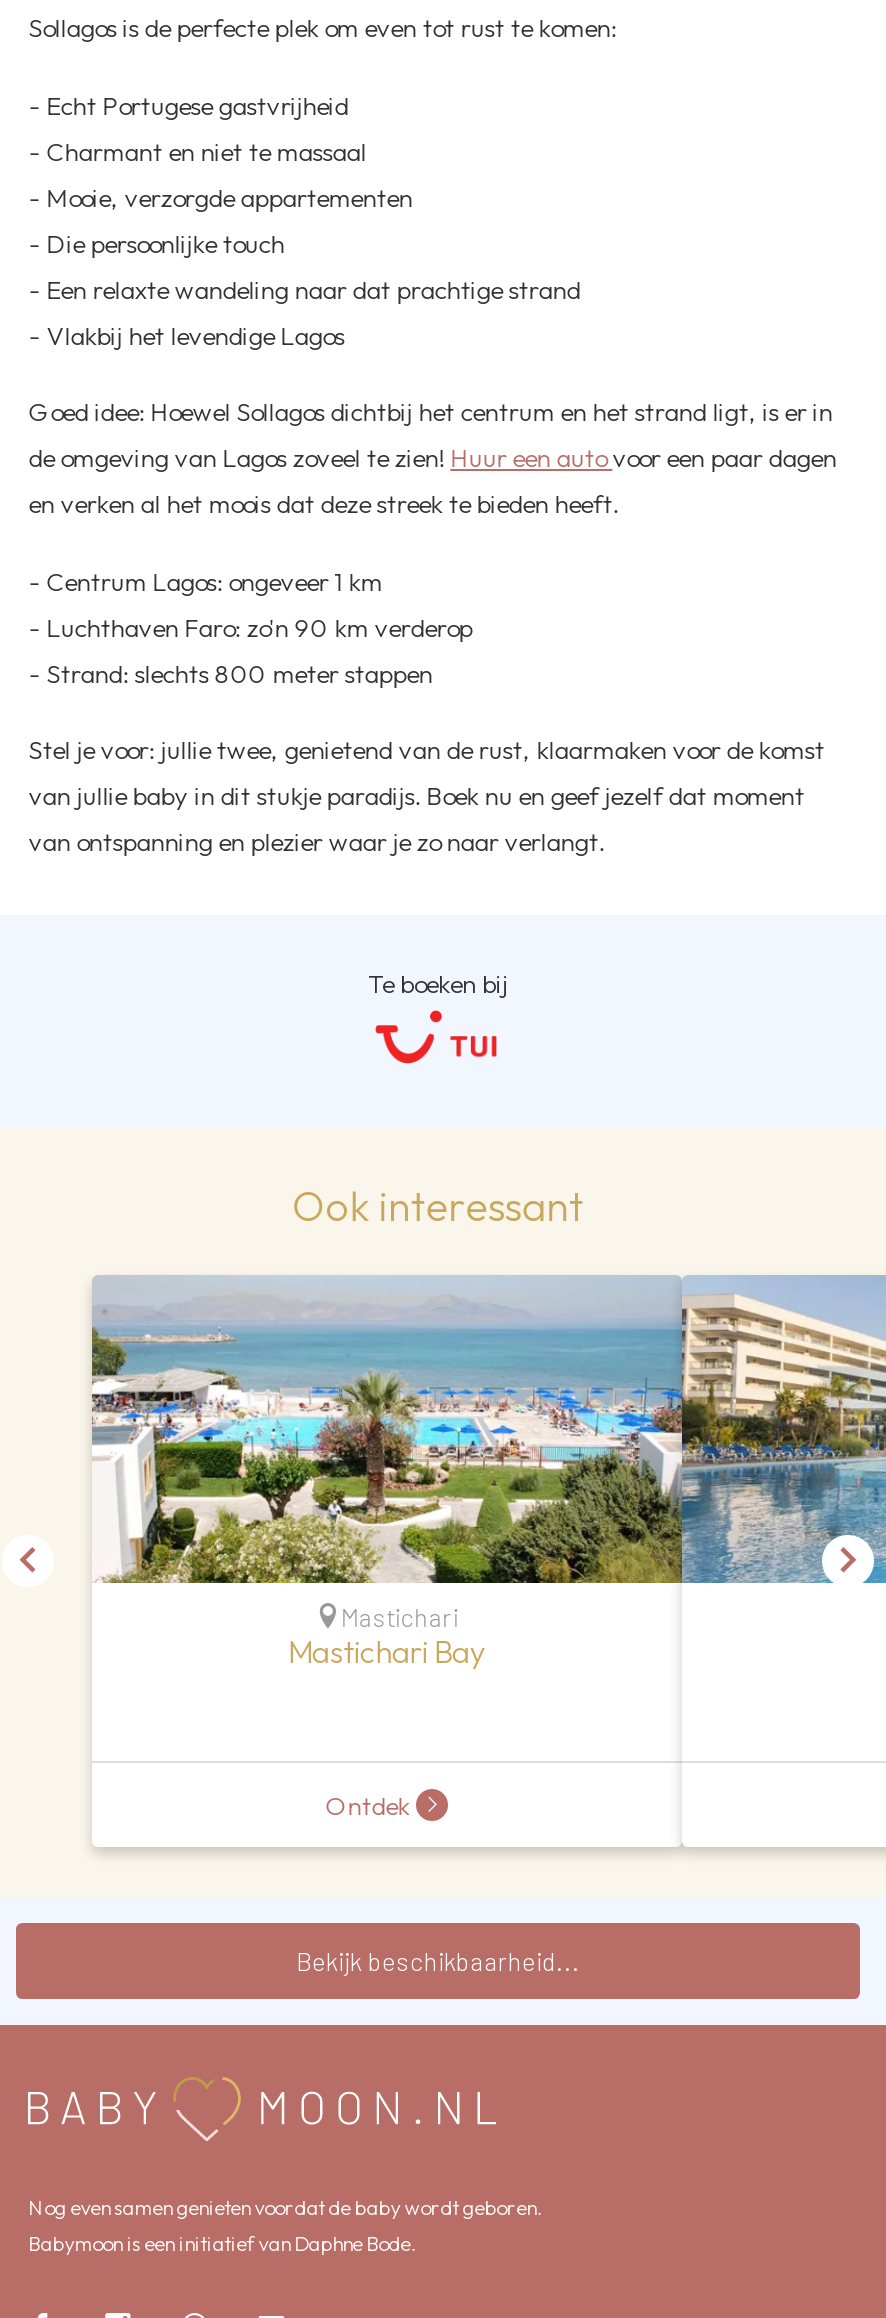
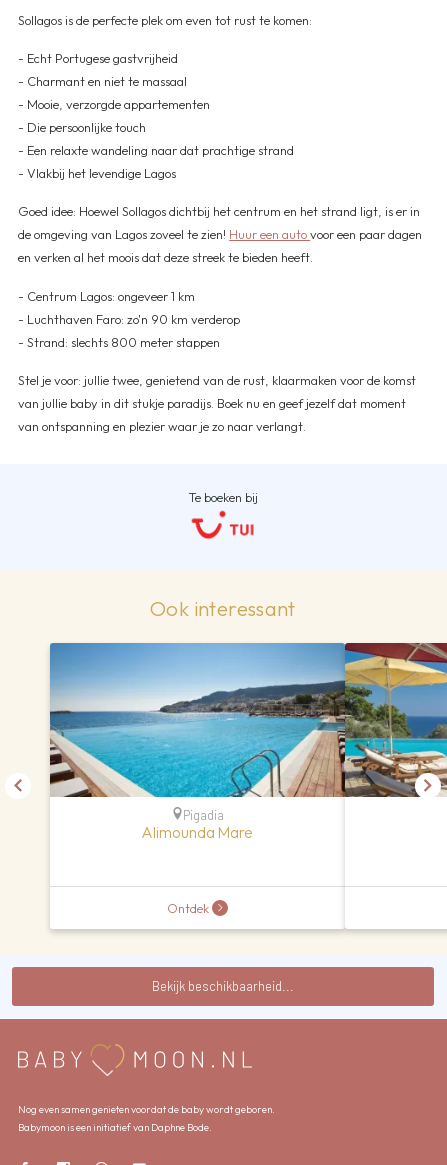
- [image]
- Mastichari
- Mastichari Bay
+ [image]
+ Pigadia
+ Alimounda Mare
